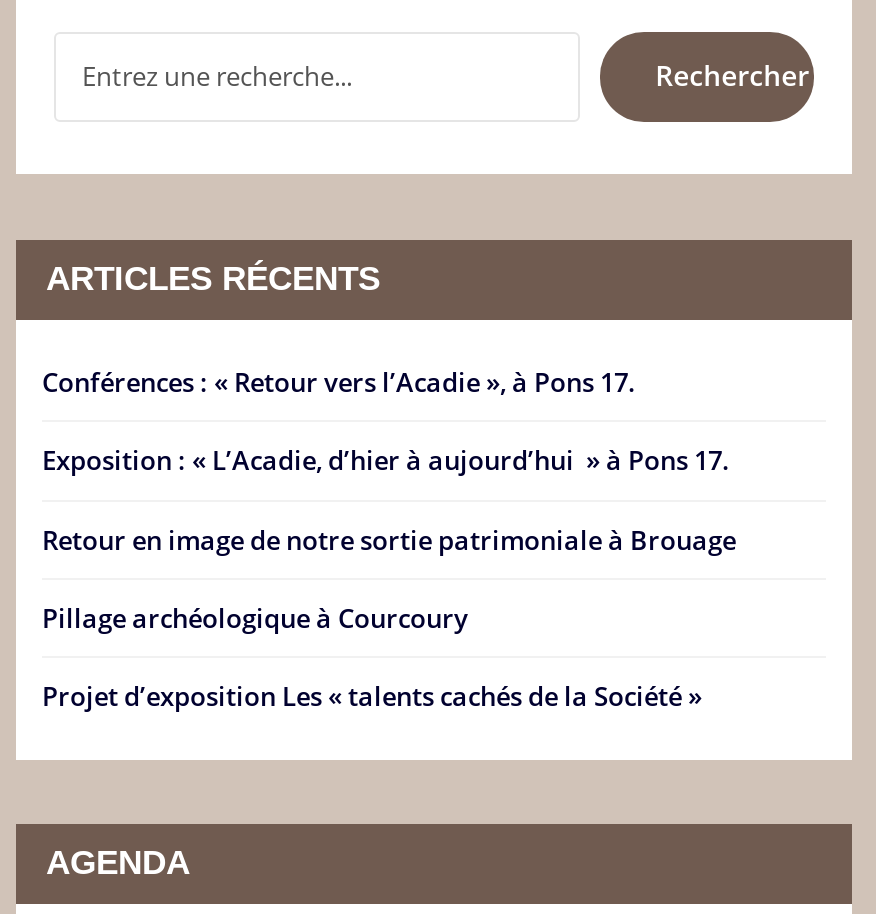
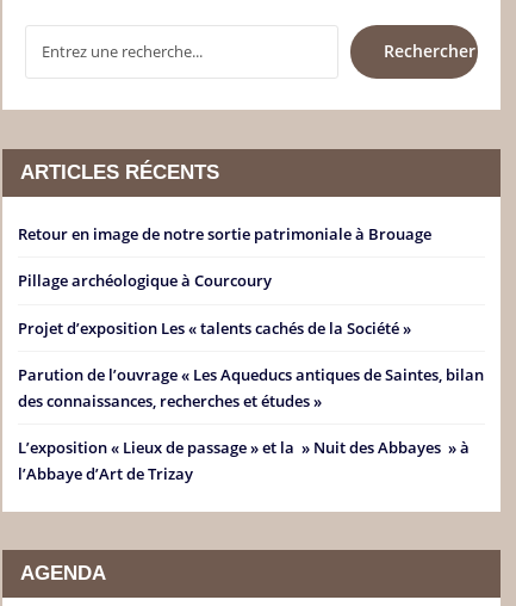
- Conférences : « Retour vers l’Acadie », à Pons 17.
- Exposition : « L’Acadie, d’hier à aujourd’hui » à Pons 17.

moved up: Retour en image de notre sortie patrimoniale à Brouage | Pillage archéologique à Courcoury | Projet d’exposition Les « talents cachés de la Société »

+ Parution de l’ouvrage « Les Aqueducs antiques de Saintes, bilan
+ des connaissances, recherches et études »
+ L’exposition « Lieux de passage » et la » Nuit des Abbayes » à
+ l’Abbaye d’Art de Trizay
